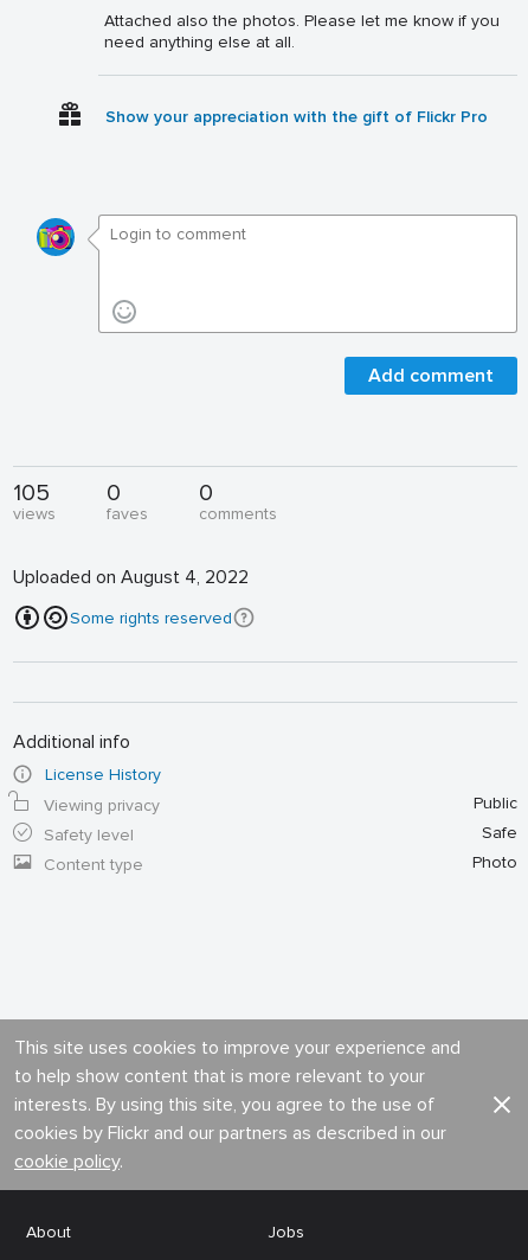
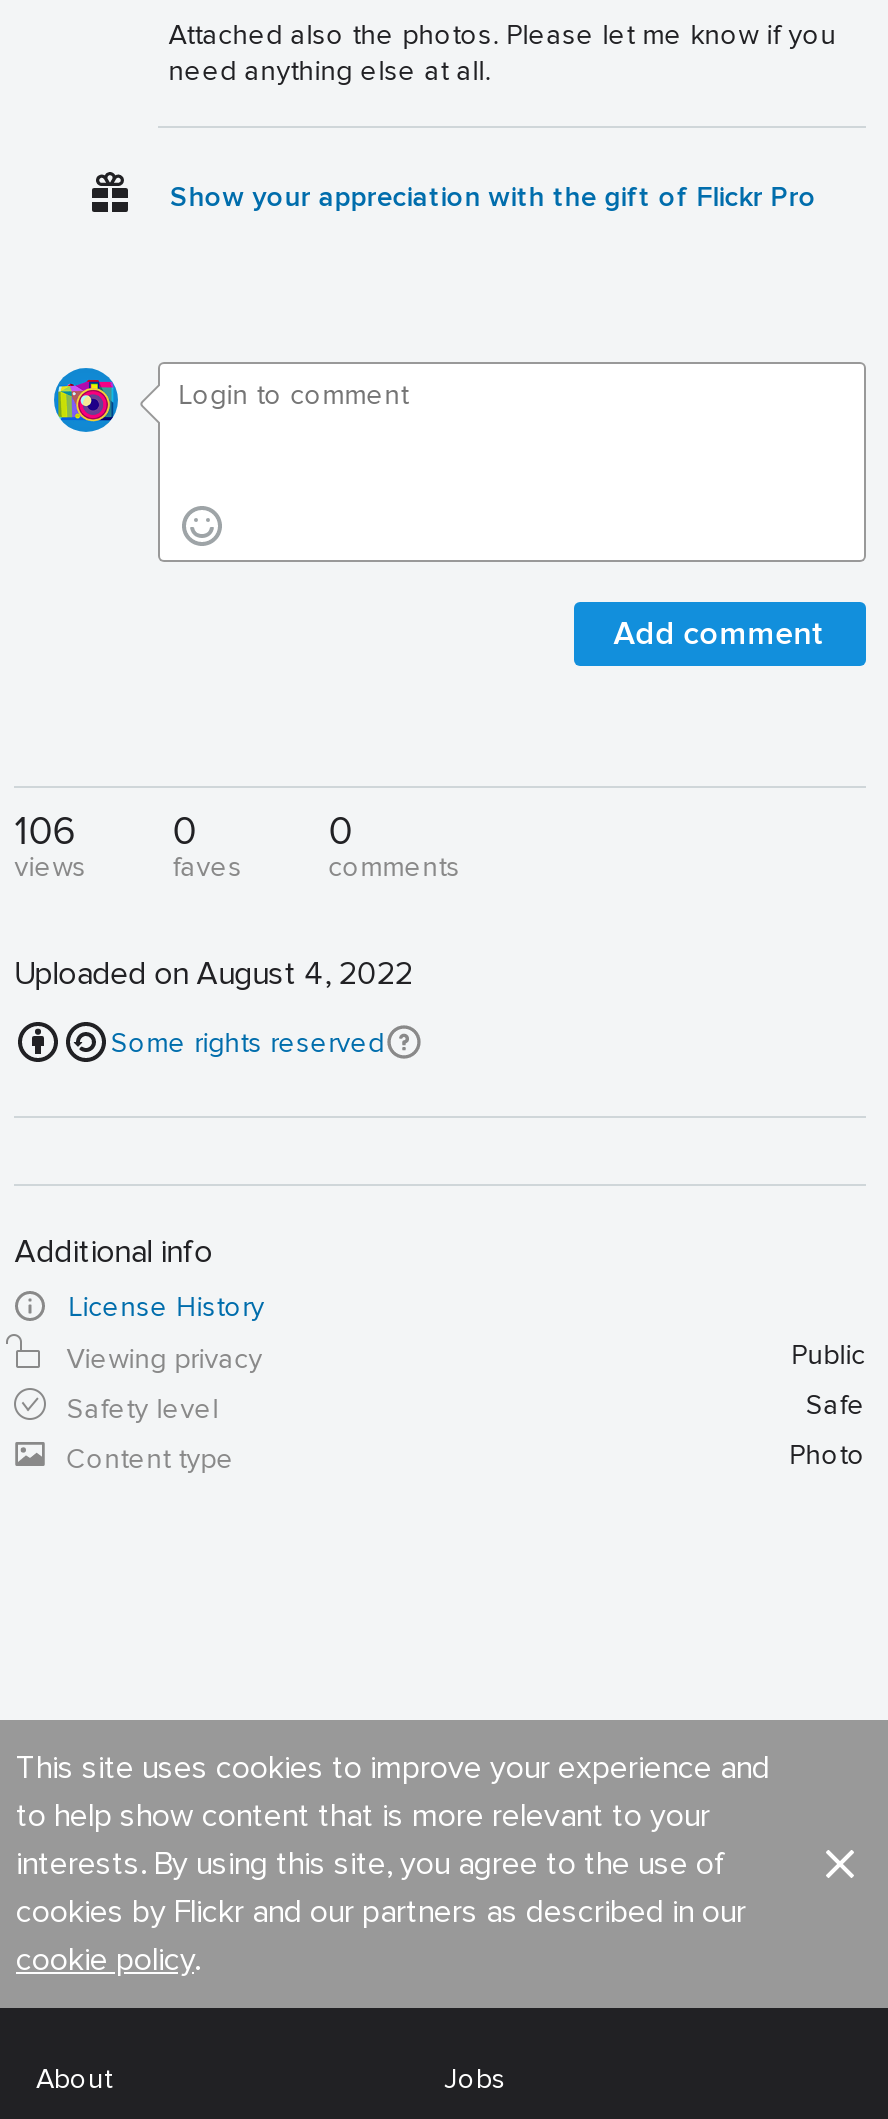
- 105 0
+ 106 0
